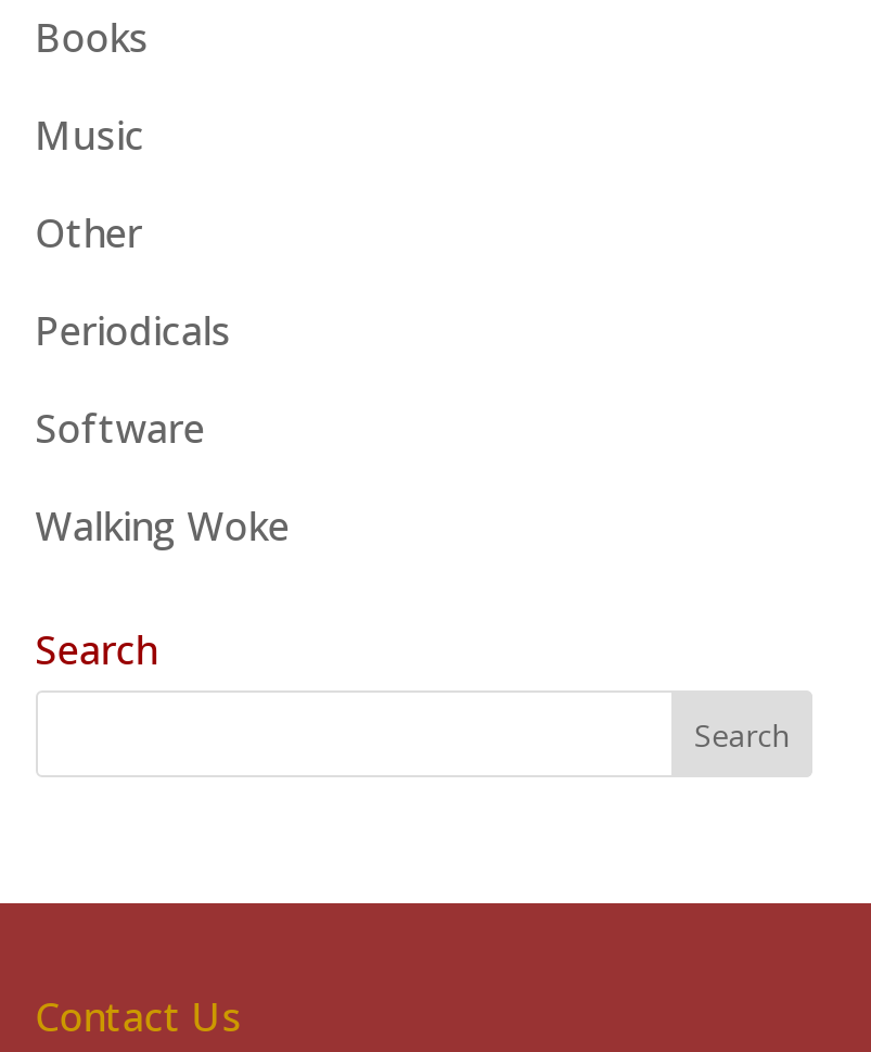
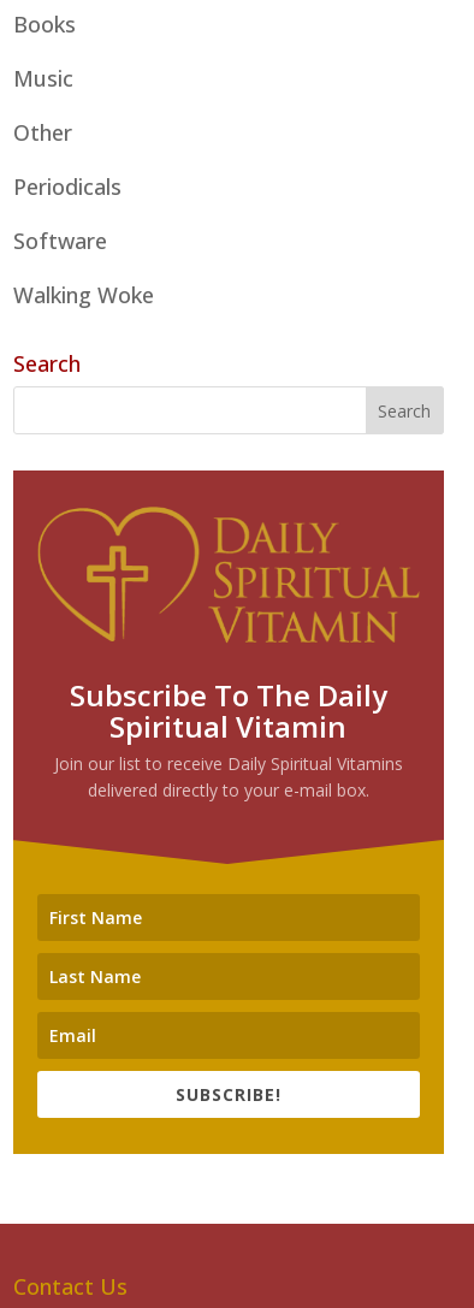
+ [image]
+ Subscribe To The Daily
+ Spiritual Vitamin
+ Join our list to receive Daily Spiritual Vitamins
+ delivered directly to your e-mail box.

+ SUBSCRIBE!
